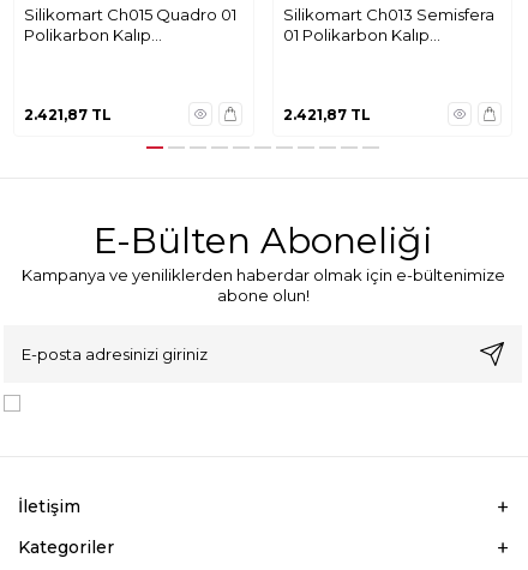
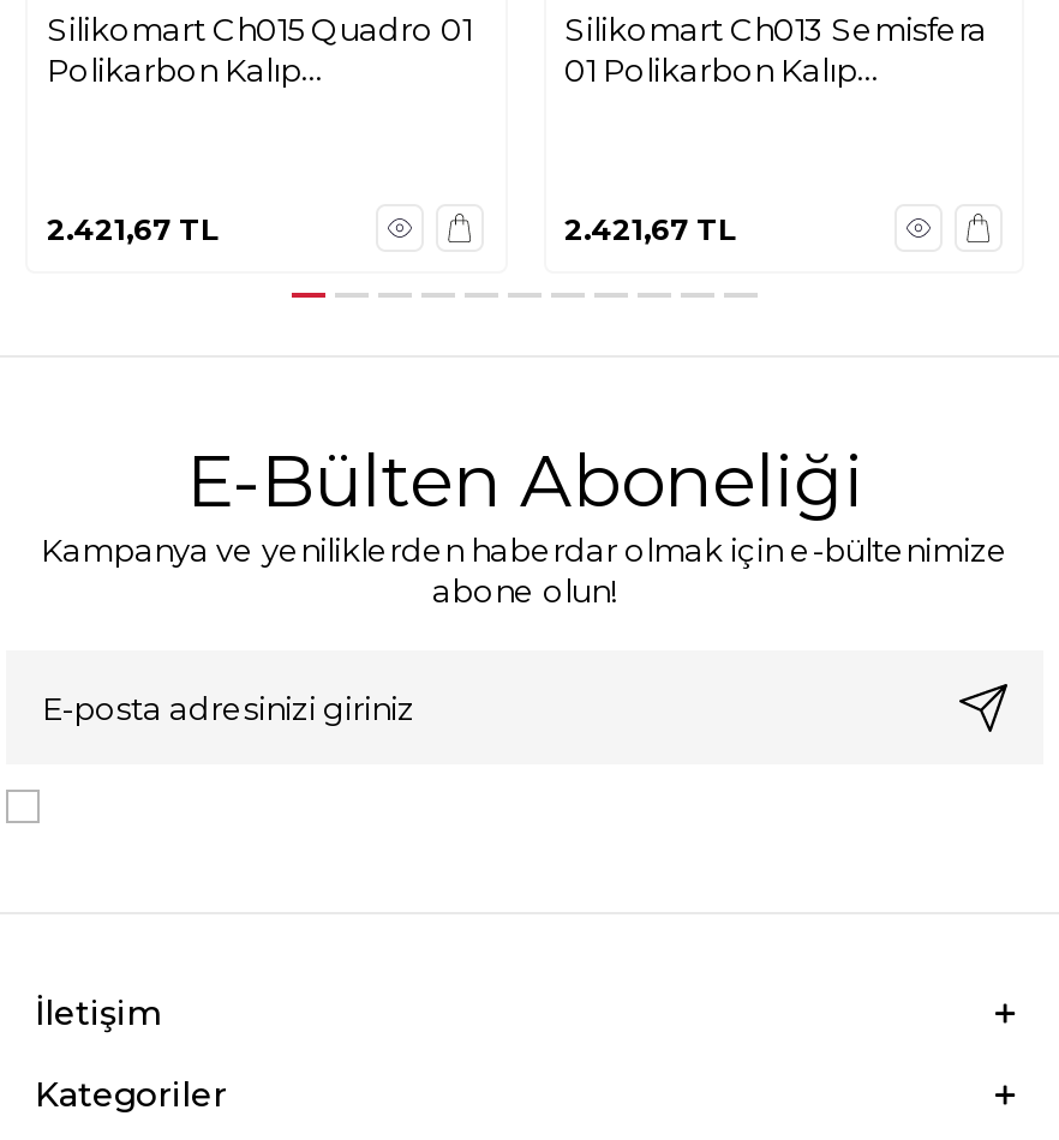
- 2.421,87 TL
+ 2.421,67 TL

- 2.421,87 TL
+ 2.421,67 TL
